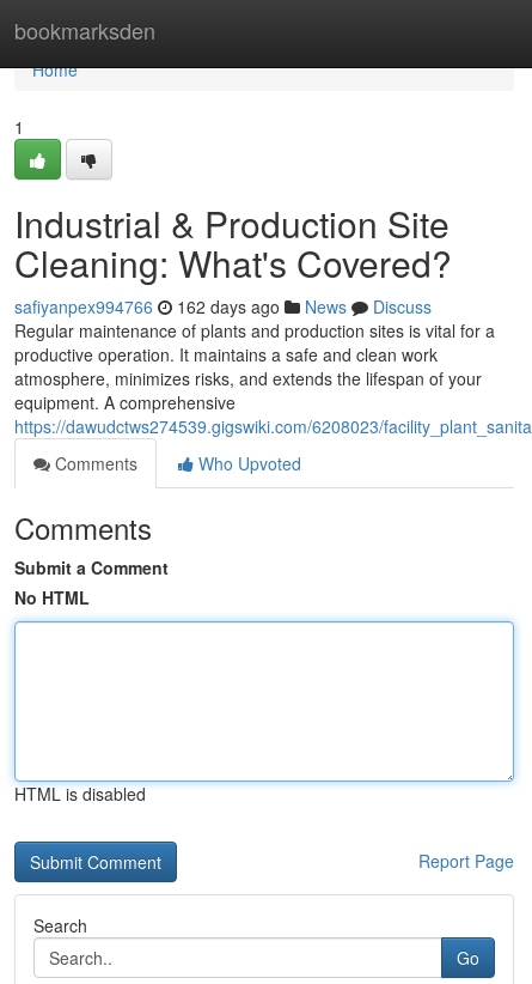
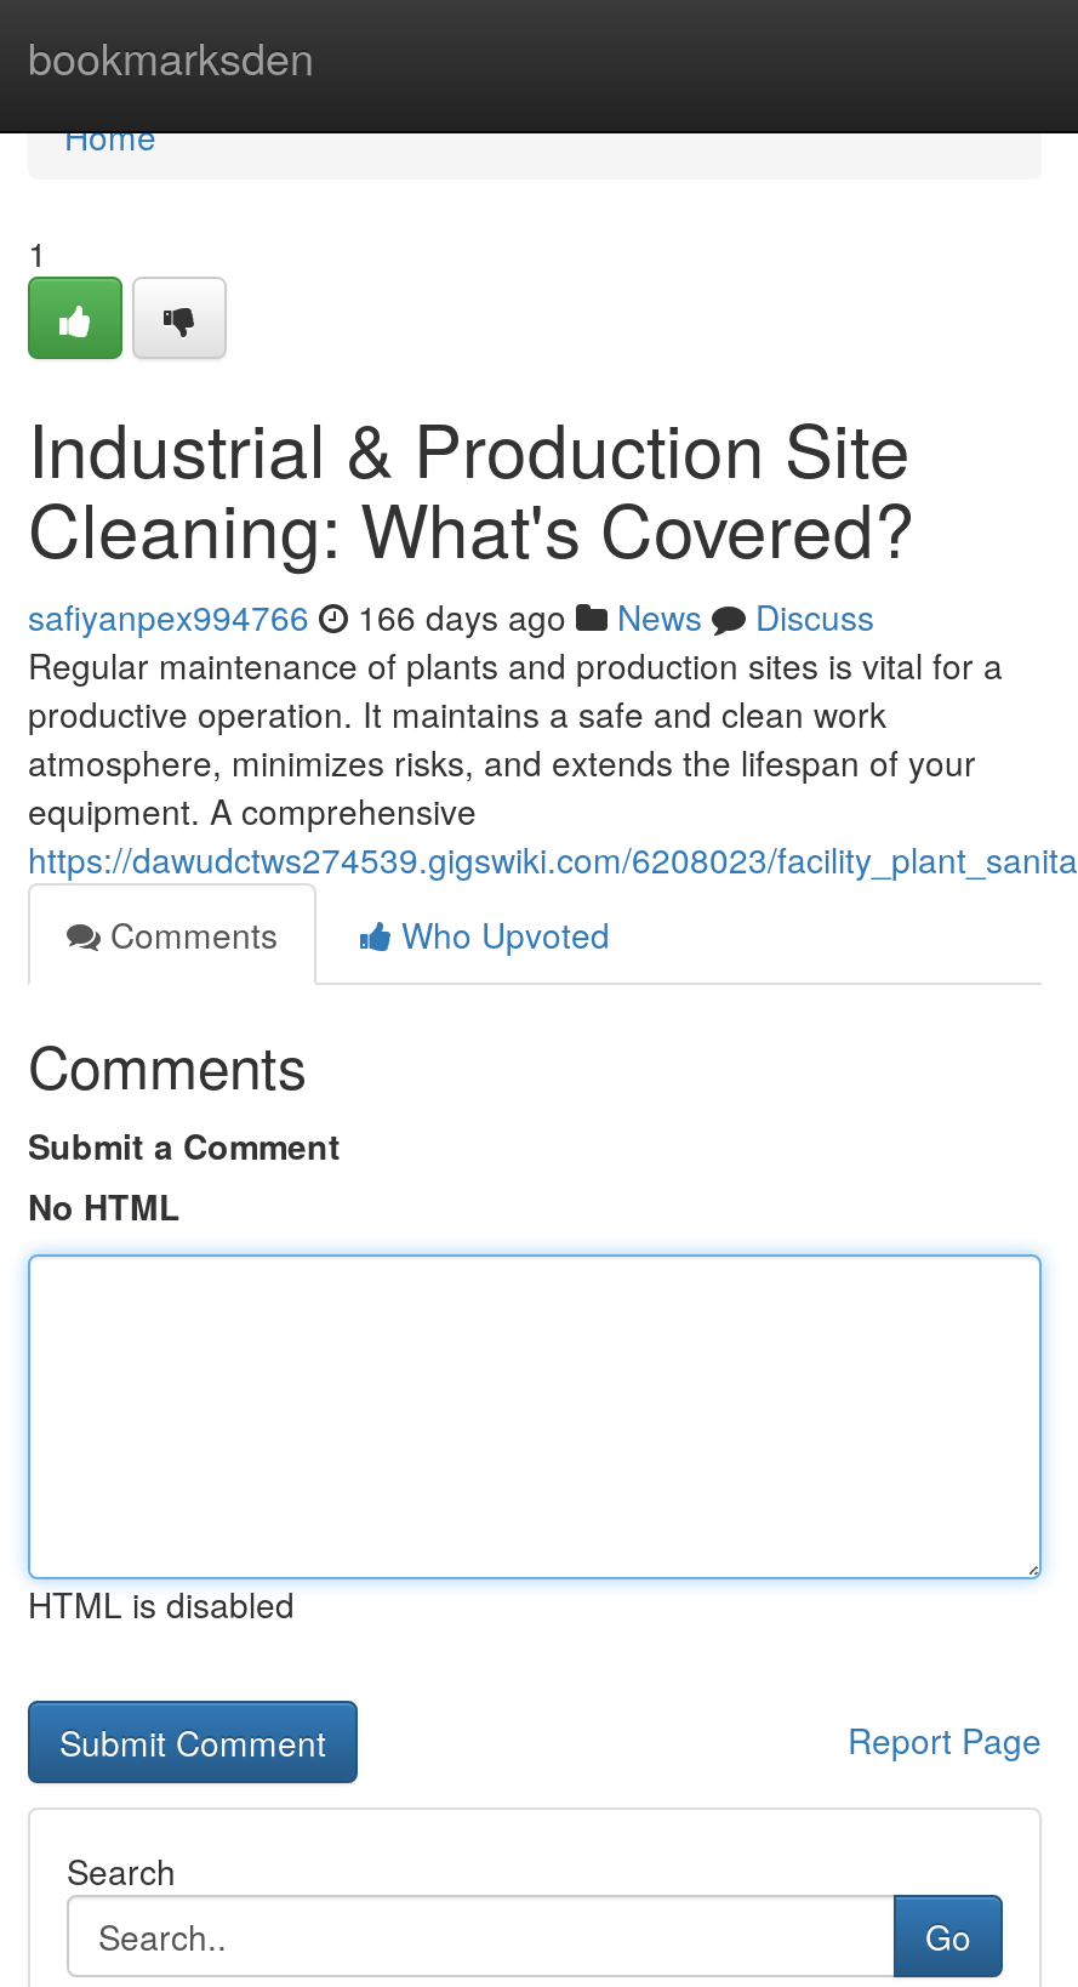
- safiyanpex994766 162 days ago News Discuss
+ safiyanpex994766 166 days ago News Discuss
